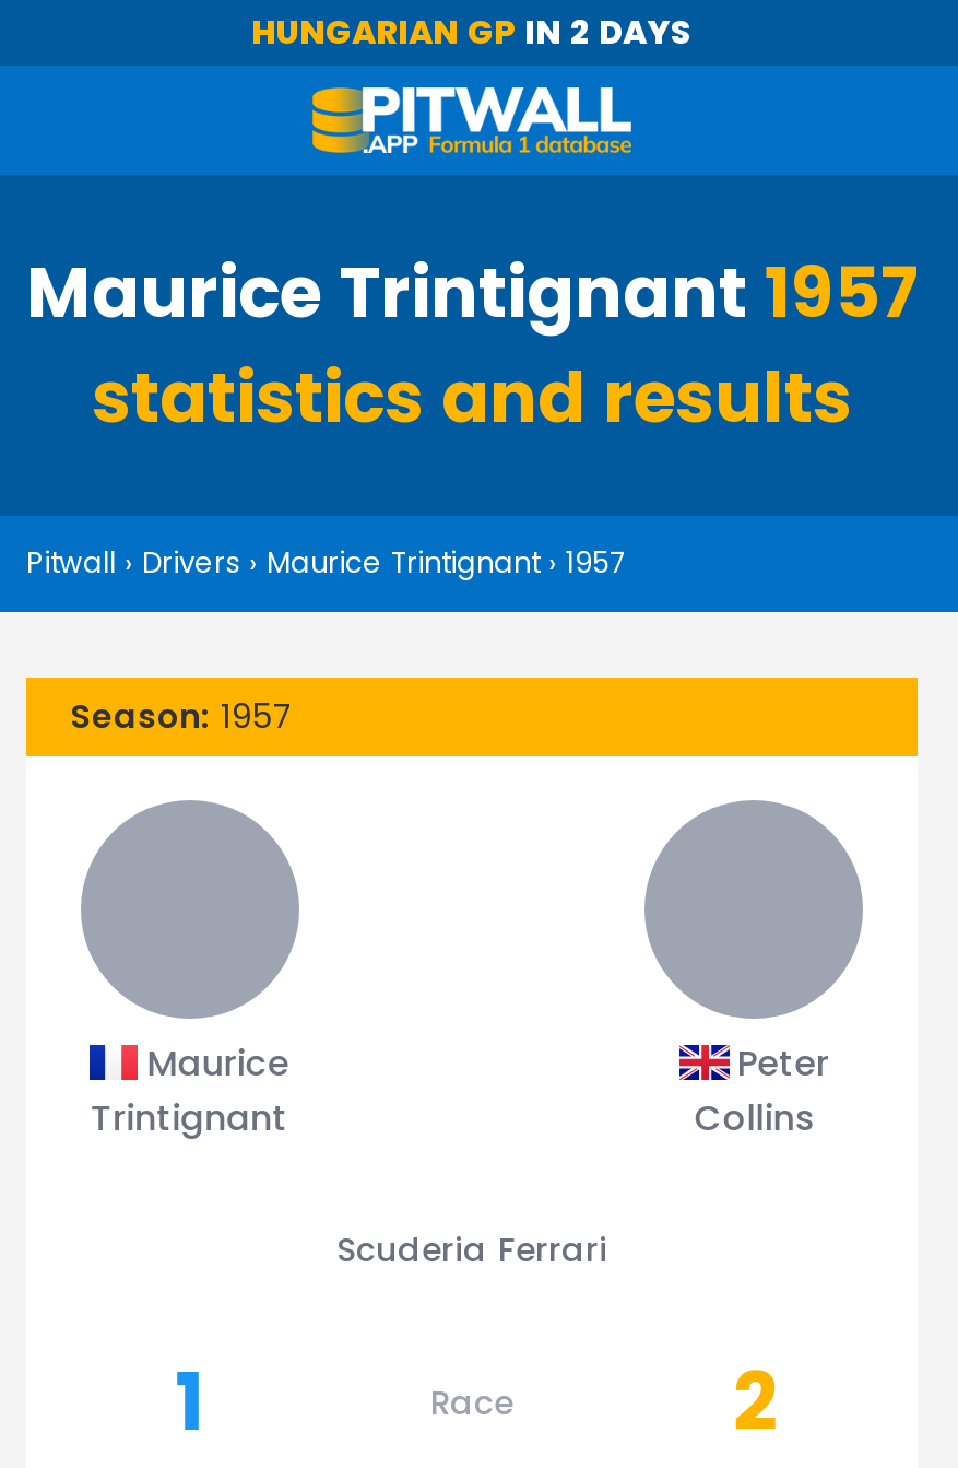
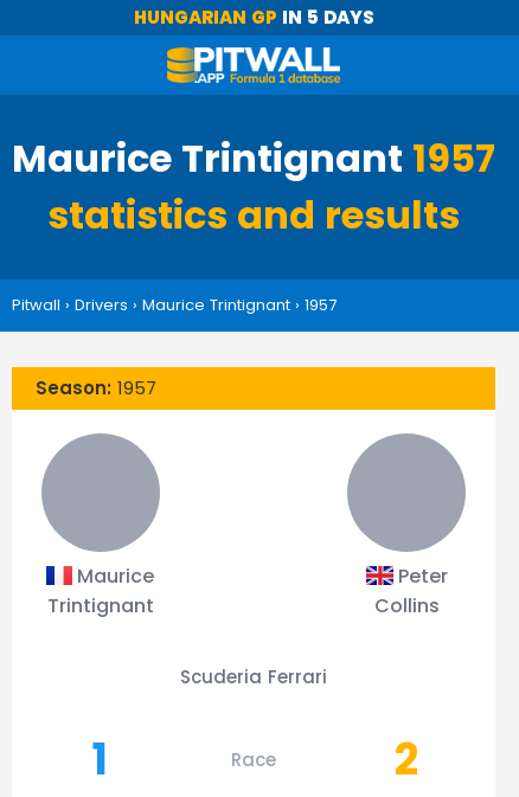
- HUNGARIAN GP IN 2 DAYS
+ HUNGARIAN GP IN 5 DAYS
